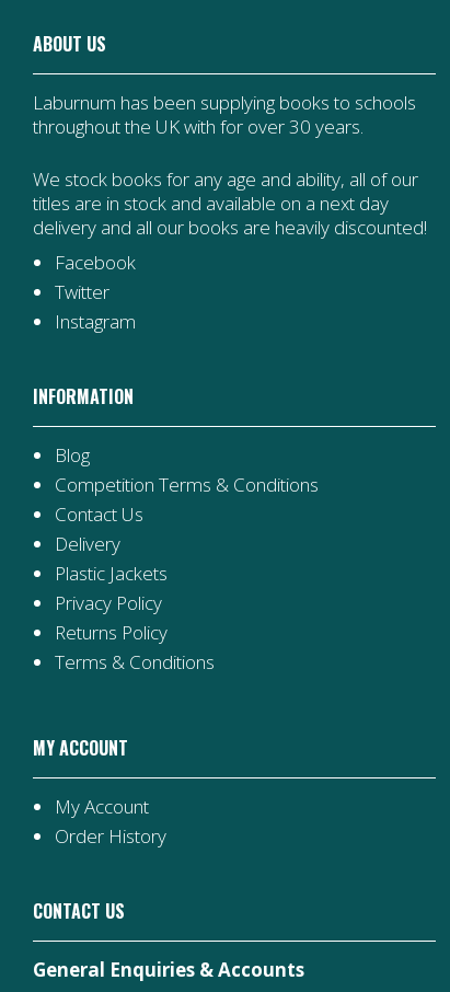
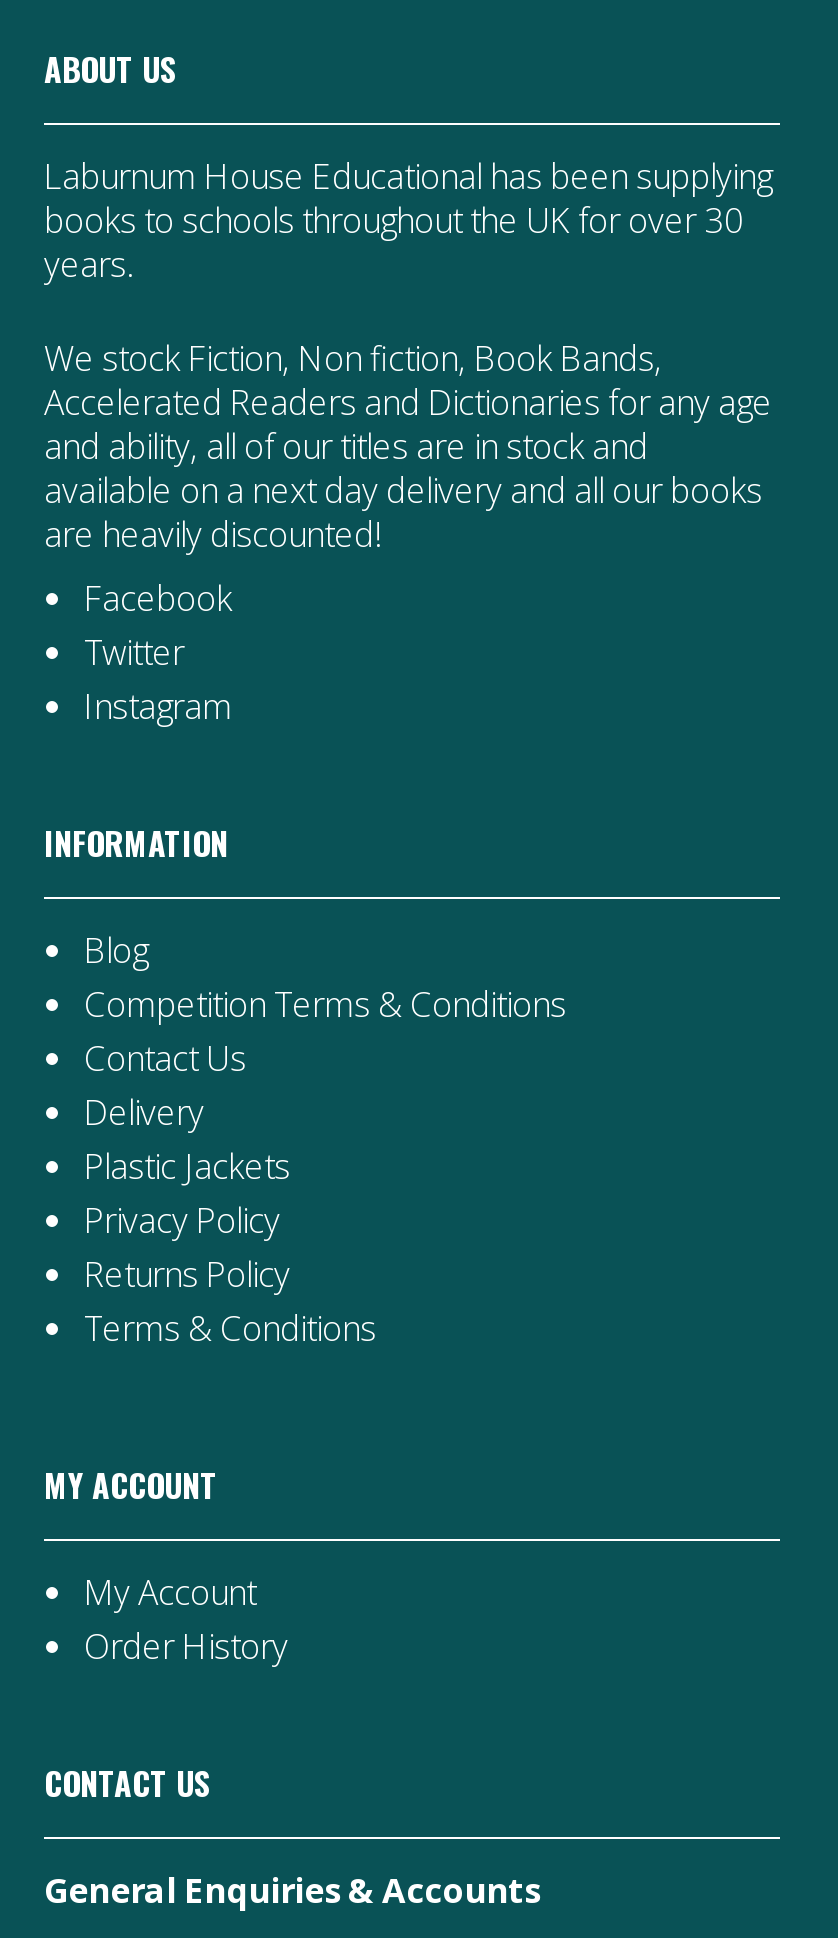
- Laburnum has been supplying books to schools
- throughout the UK with for over 30 years.
+ Laburnum House Educational has been supplying
+ books to schools throughout the UK for over 30
+ years.

- We stock books for any age and ability, all of our
- titles are in stock and available on a next day
- delivery and all our books are heavily discounted!
+ We stock Fiction, Non fiction, Book Bands,
+ Accelerated Readers and Dictionaries for any age
+ and ability, all of our titles are in stock and
+ available on a next day delivery and all our books
+ are heavily discounted!
